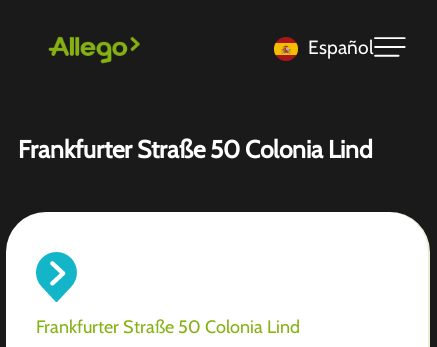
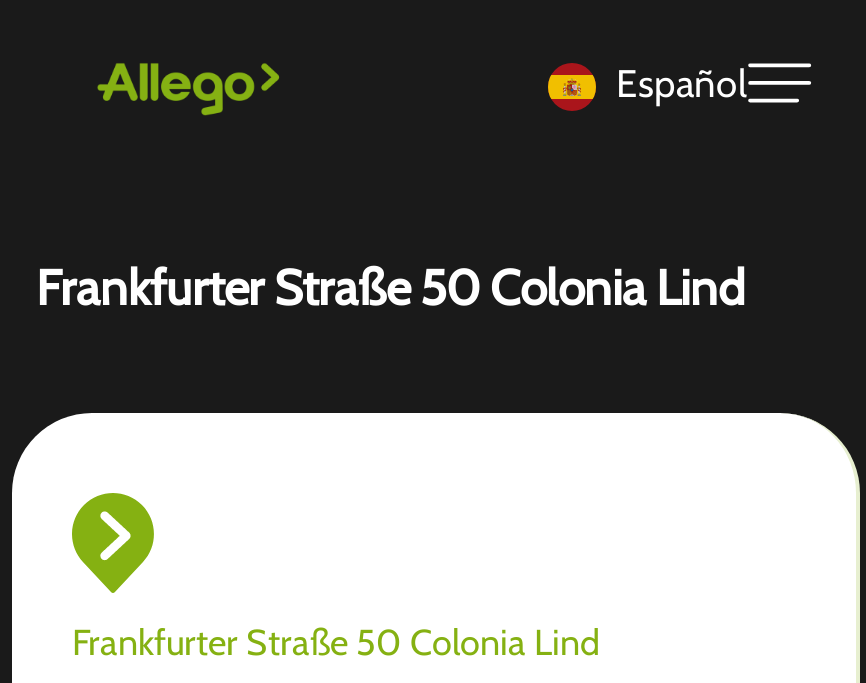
- [image]
+ [image]
